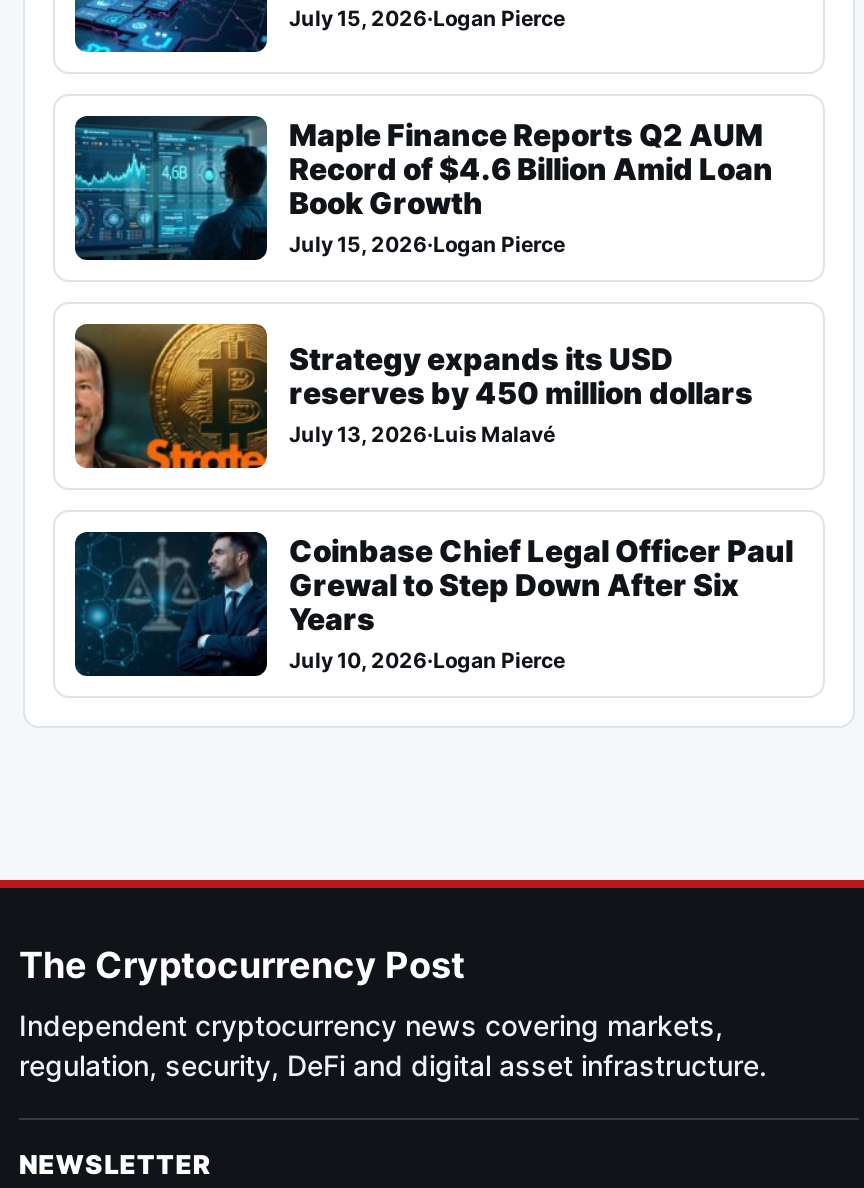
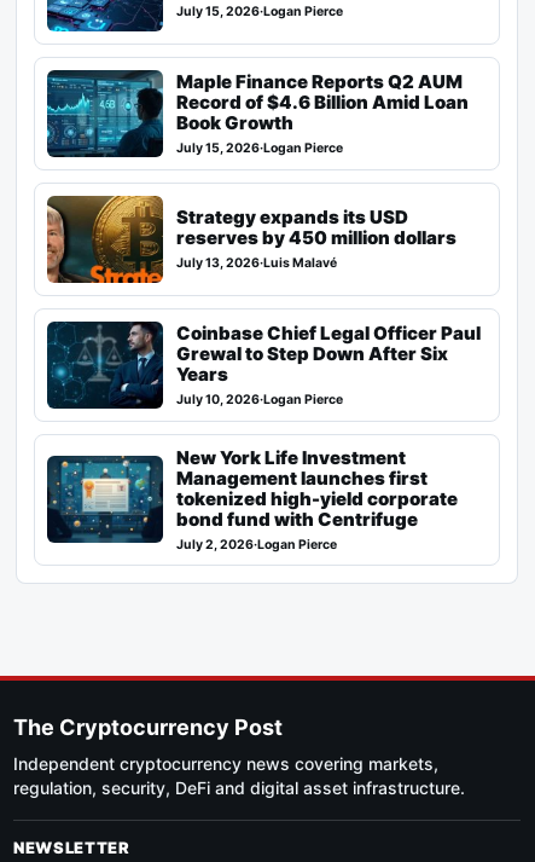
+ [image]
+ New York Life Investment
+ Management launches first
+ tokenized high-yield corporate
+ bond fund with Centrifuge
+ July 2, 2026·Logan Pierce
